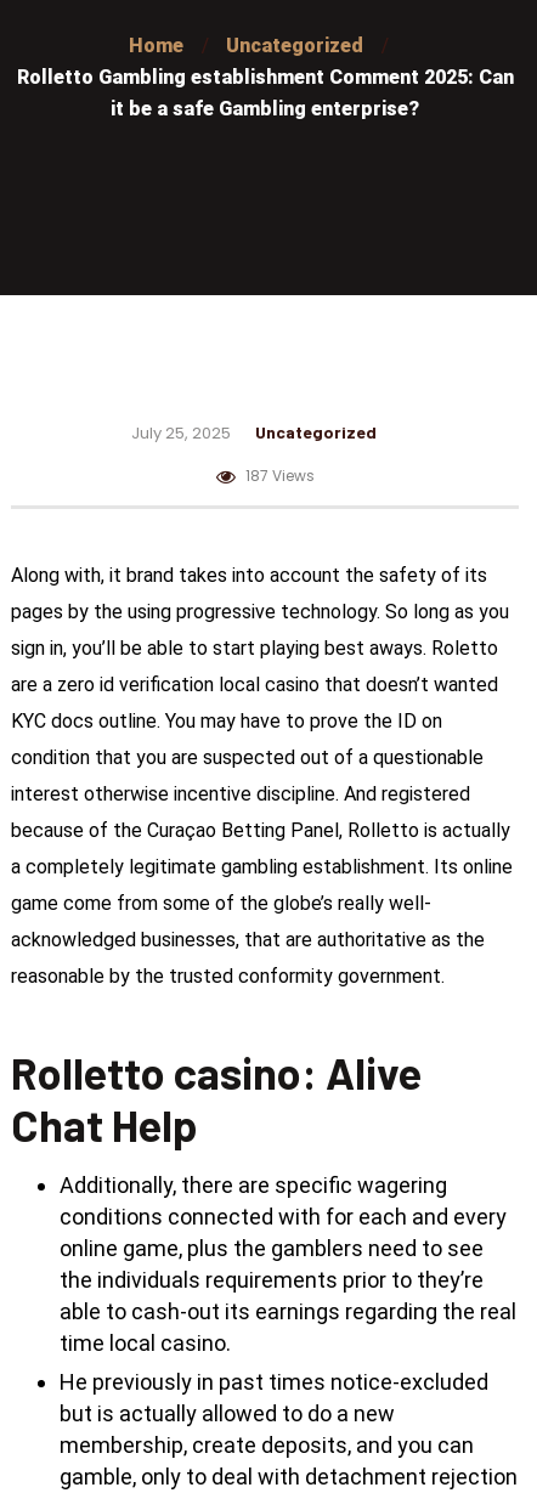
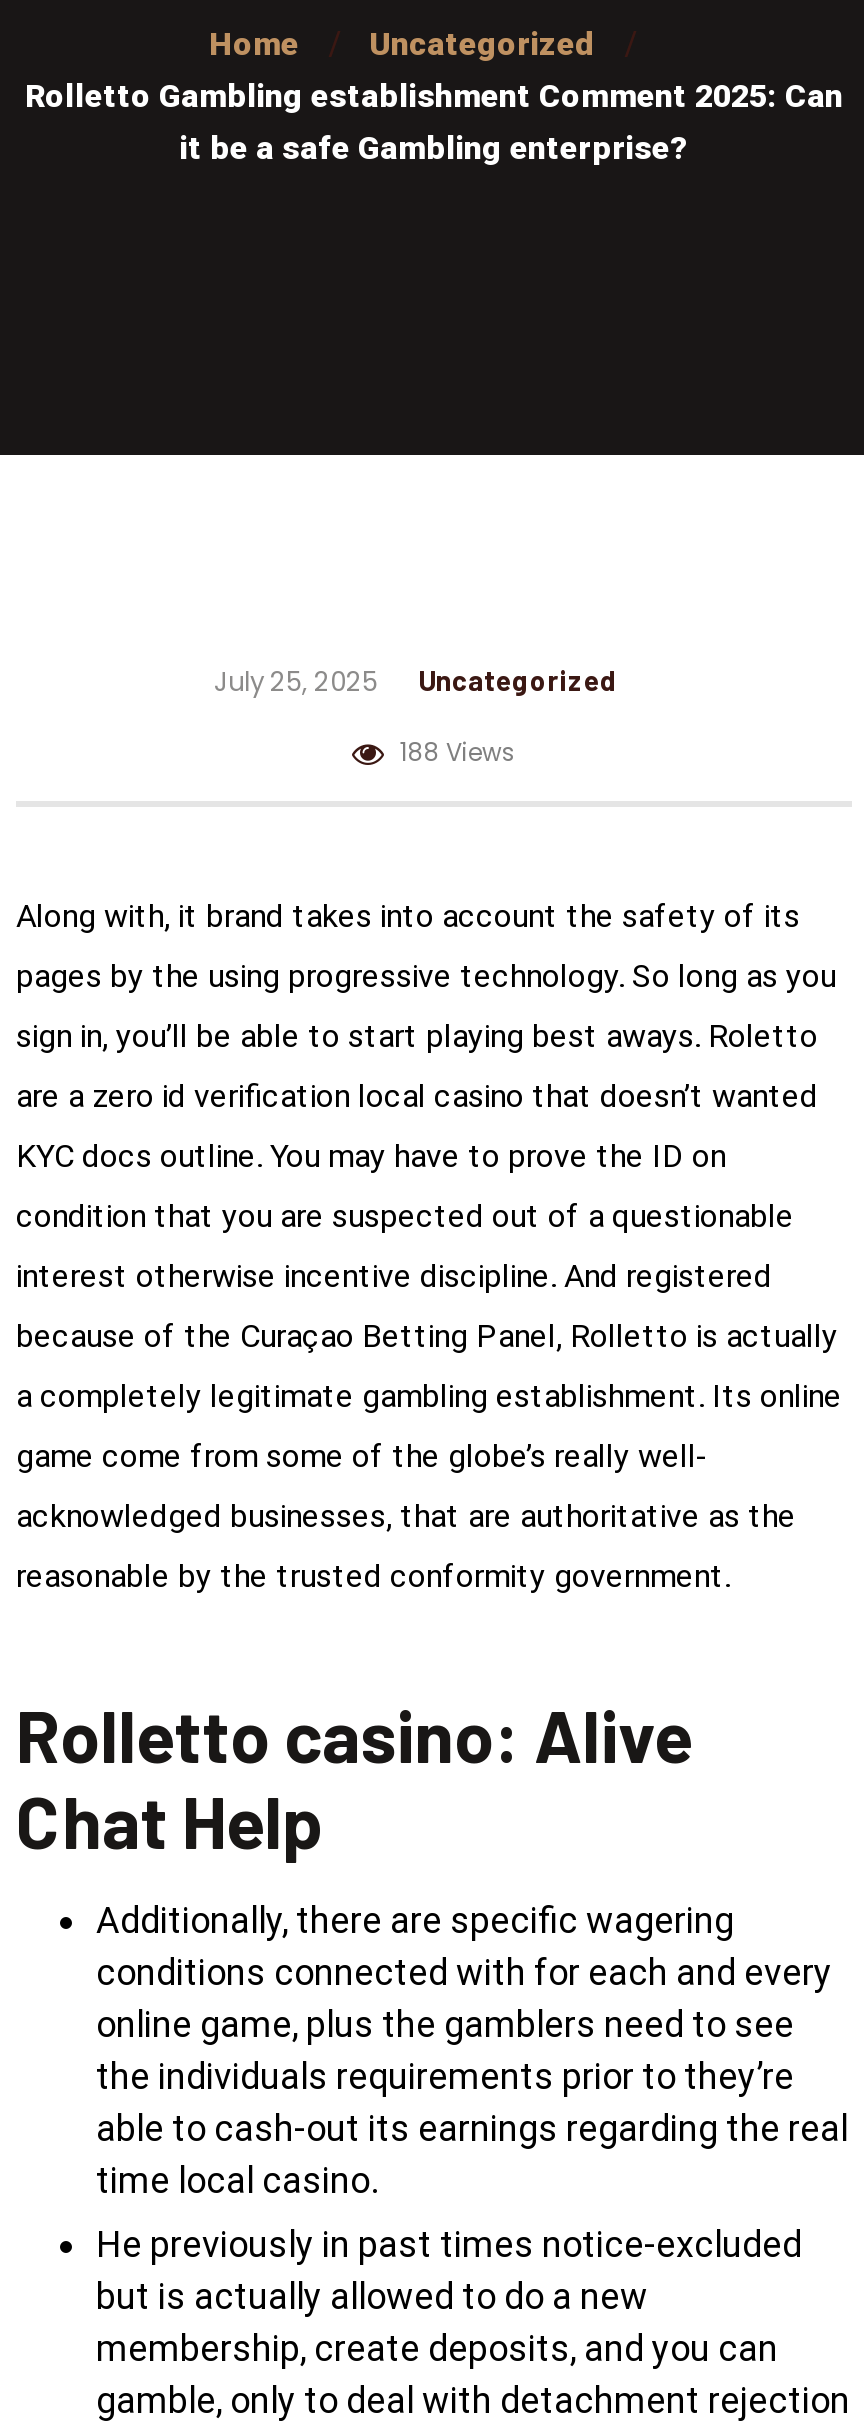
- 187 Views
+ 188 Views
